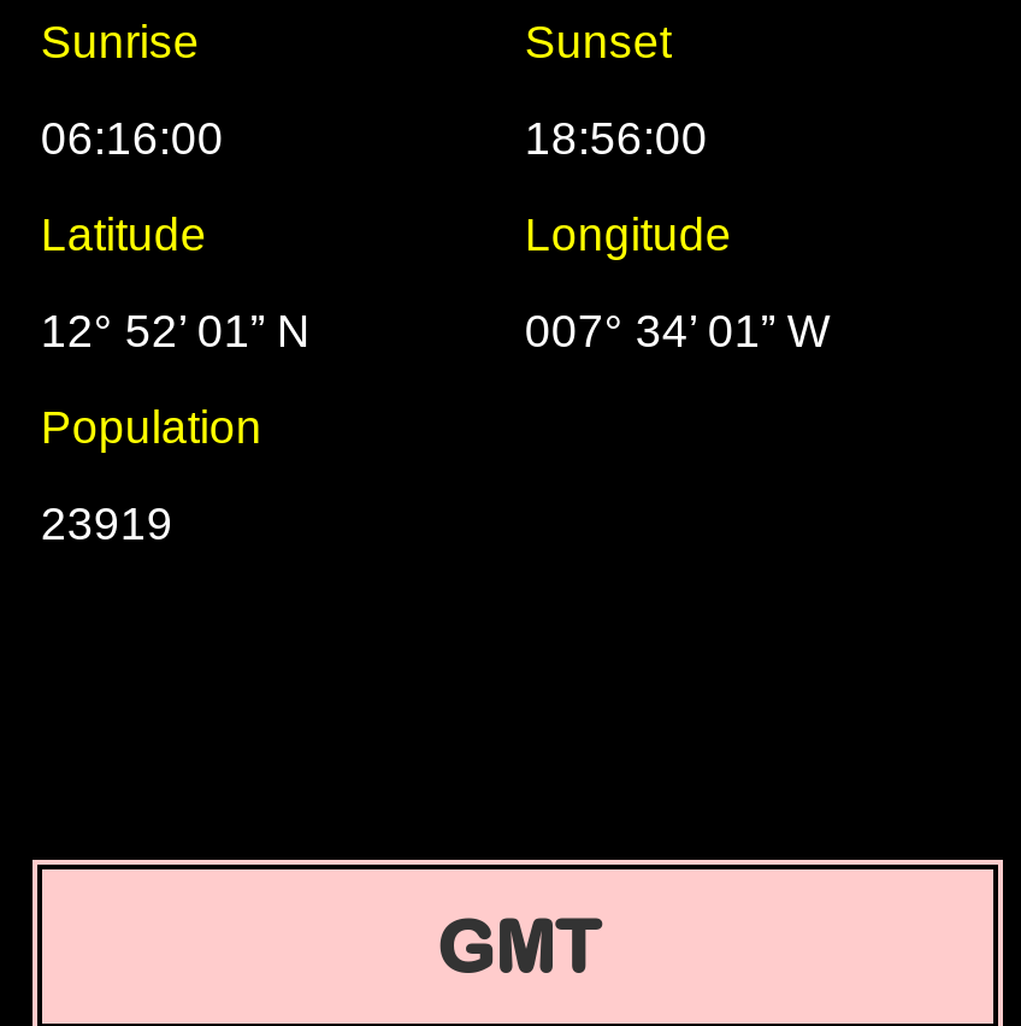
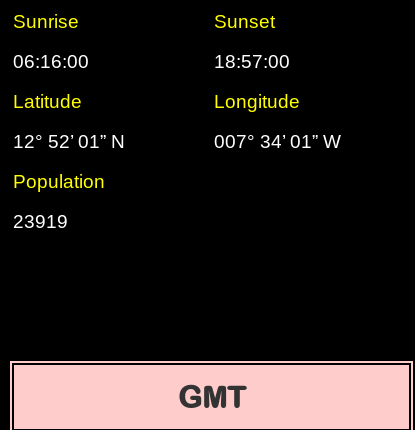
- 18:56:00
+ 18:57:00
